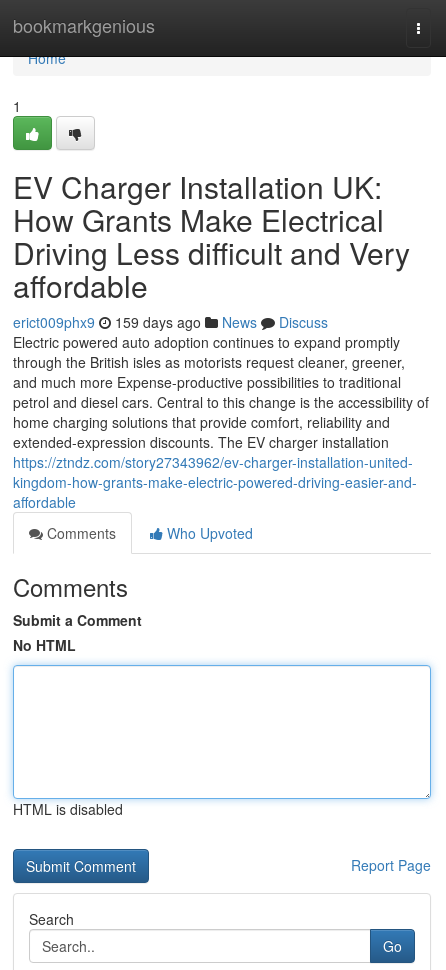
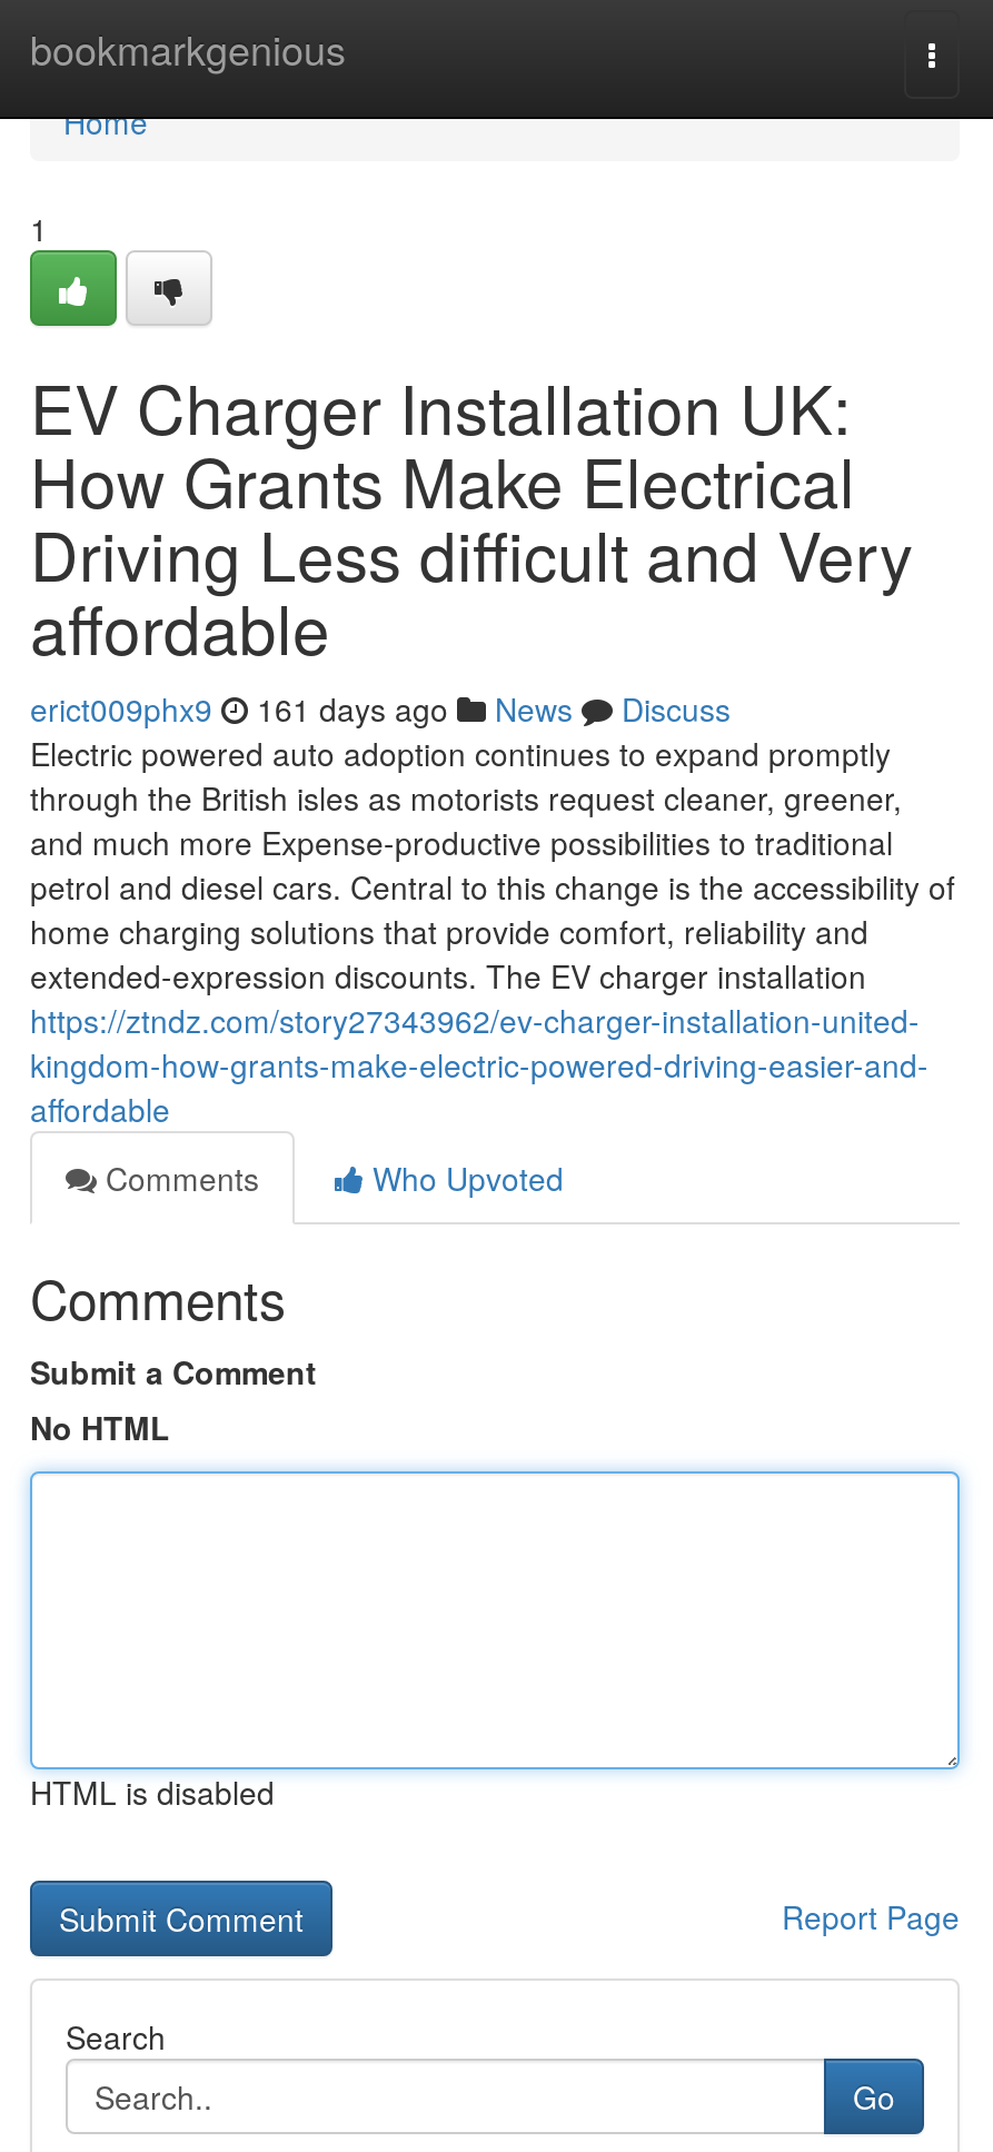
- erict009phx9 159 days ago News Discuss
+ erict009phx9 161 days ago News Discuss
